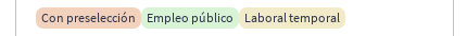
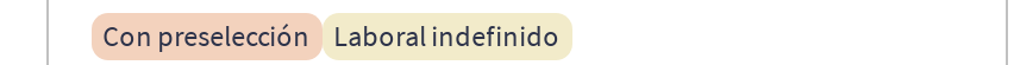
- Empleo público
- Laboral temporal
+ Laboral indefinido
